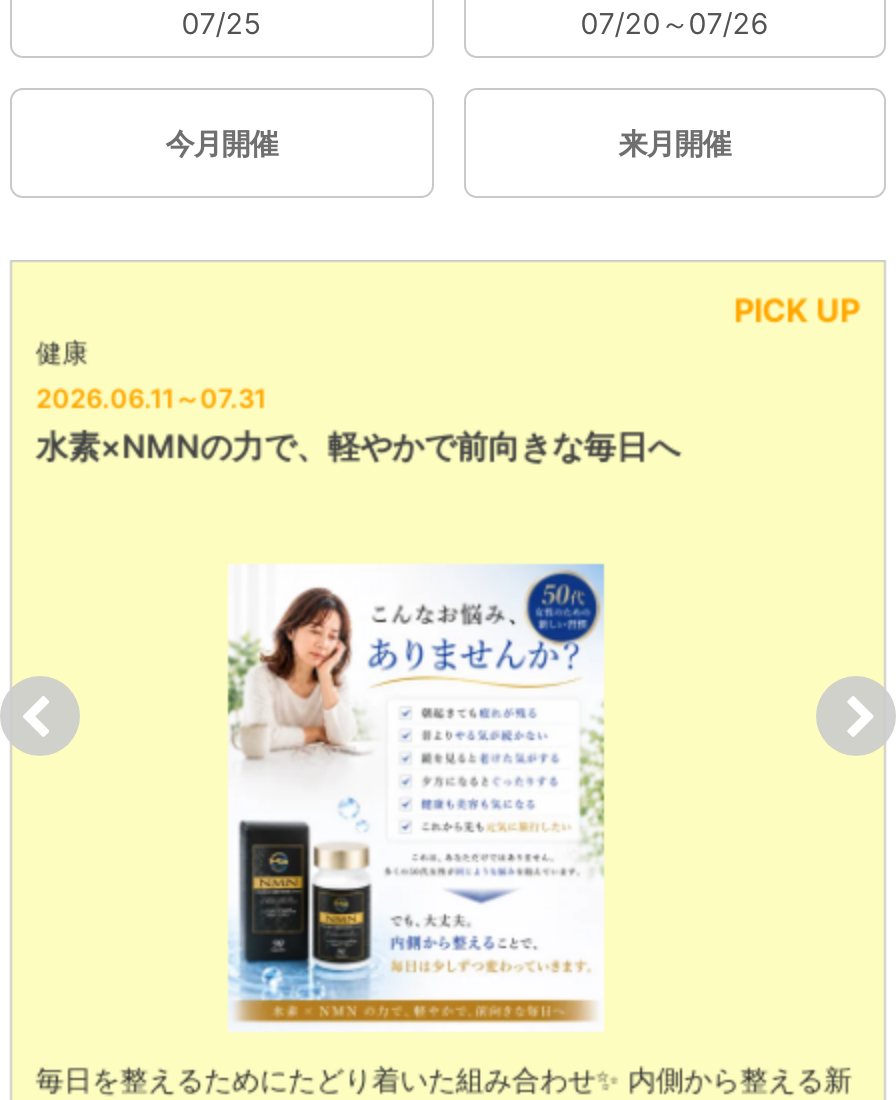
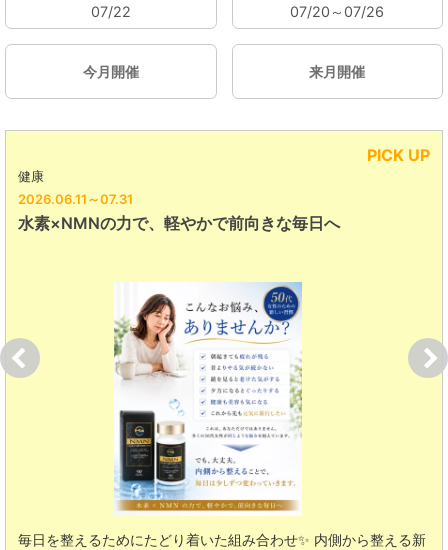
- 07/25
+ 07/22
